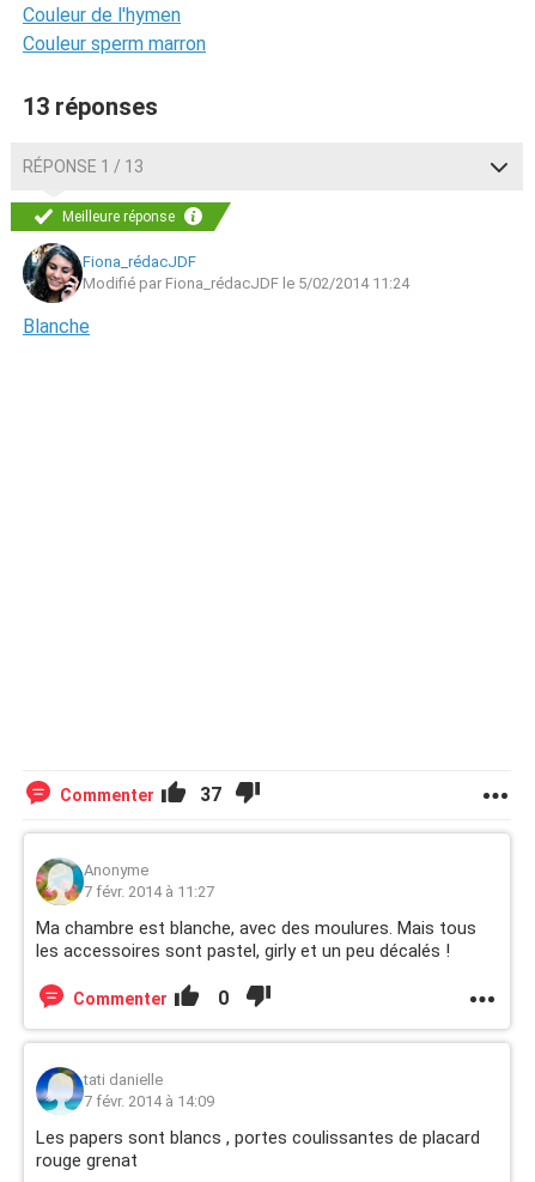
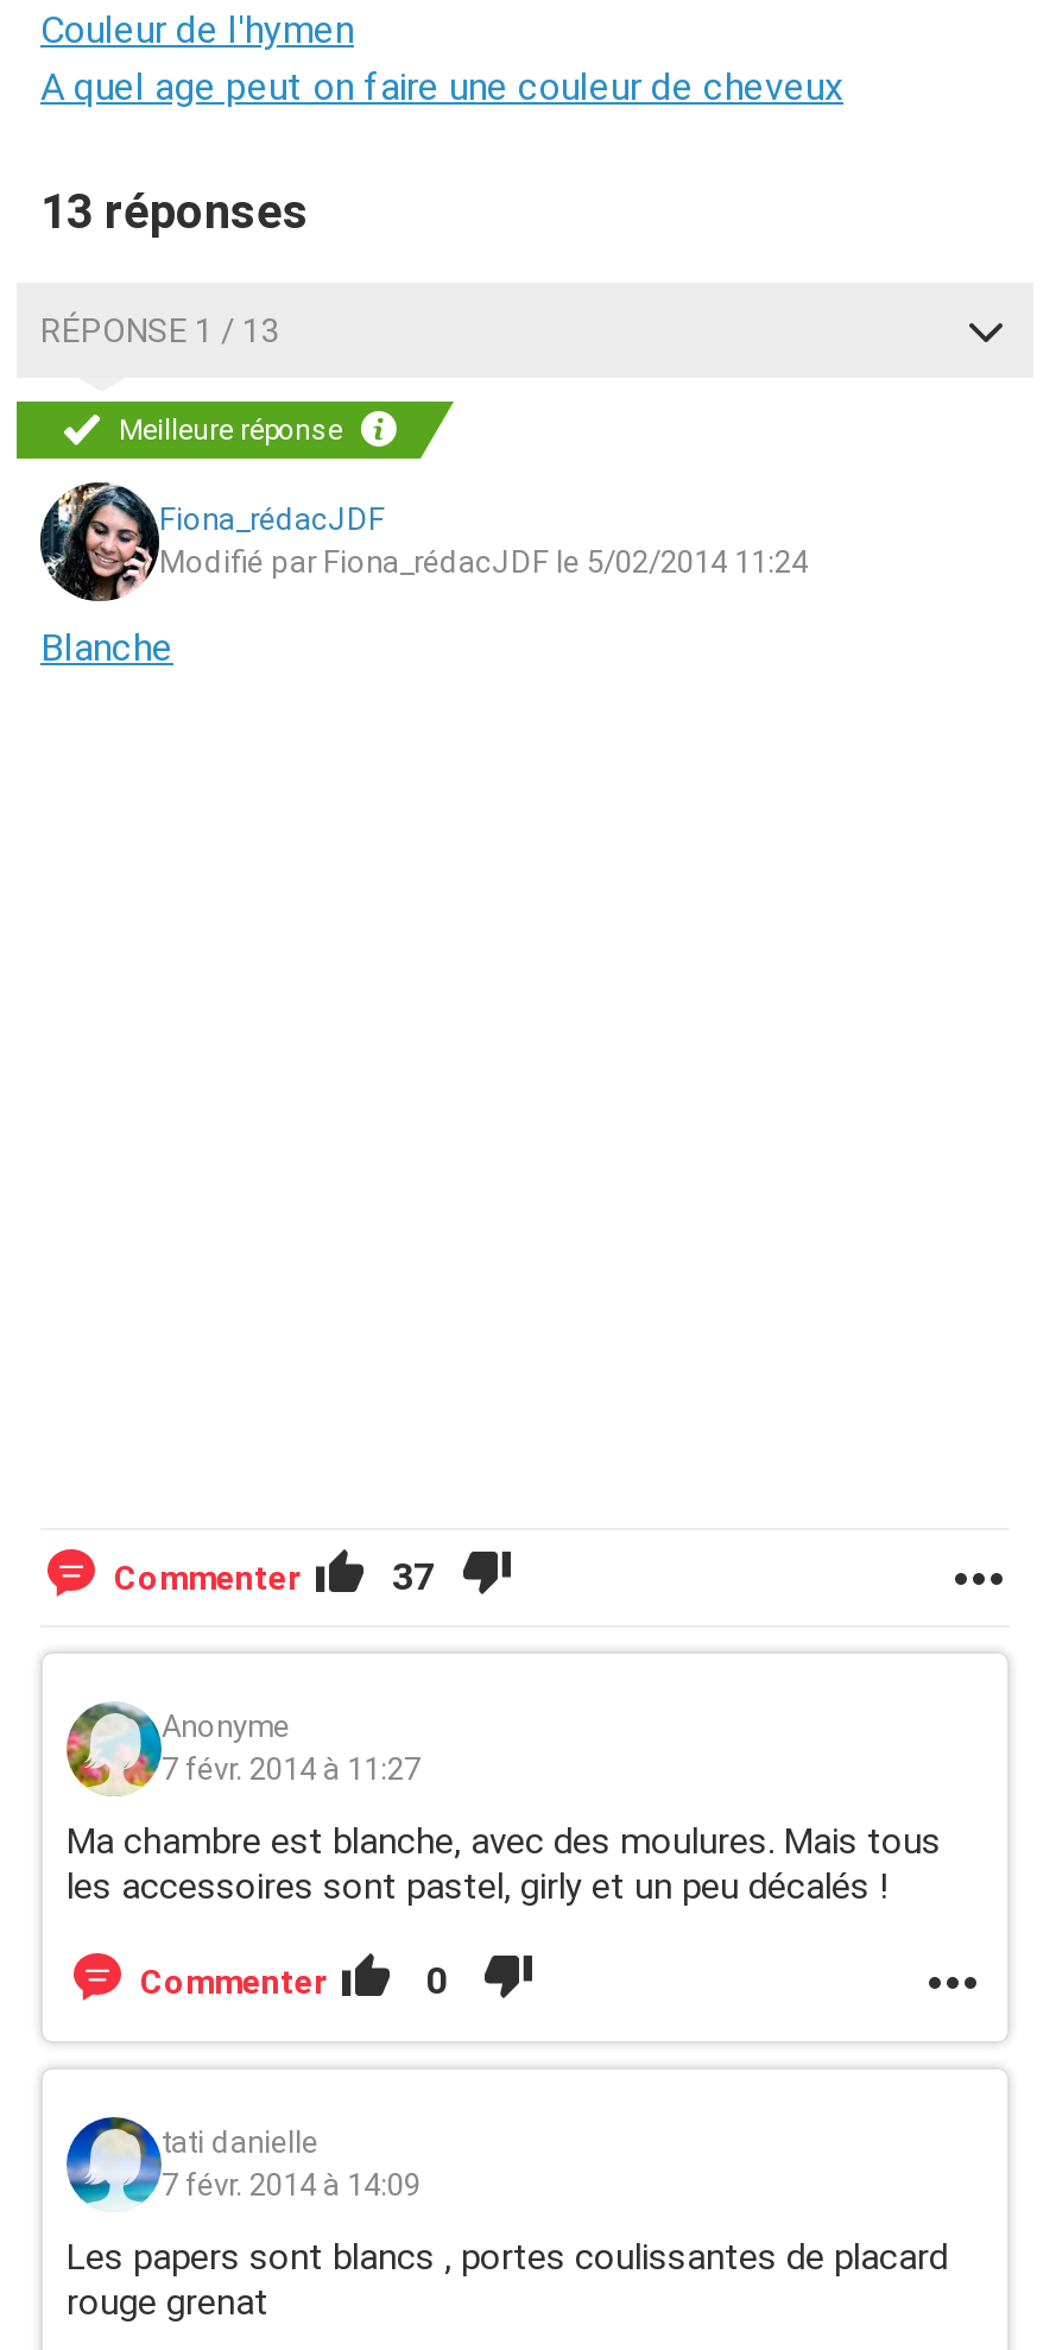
- Couleur sperm marron
+ A quel age peut on faire une couleur de cheveux
